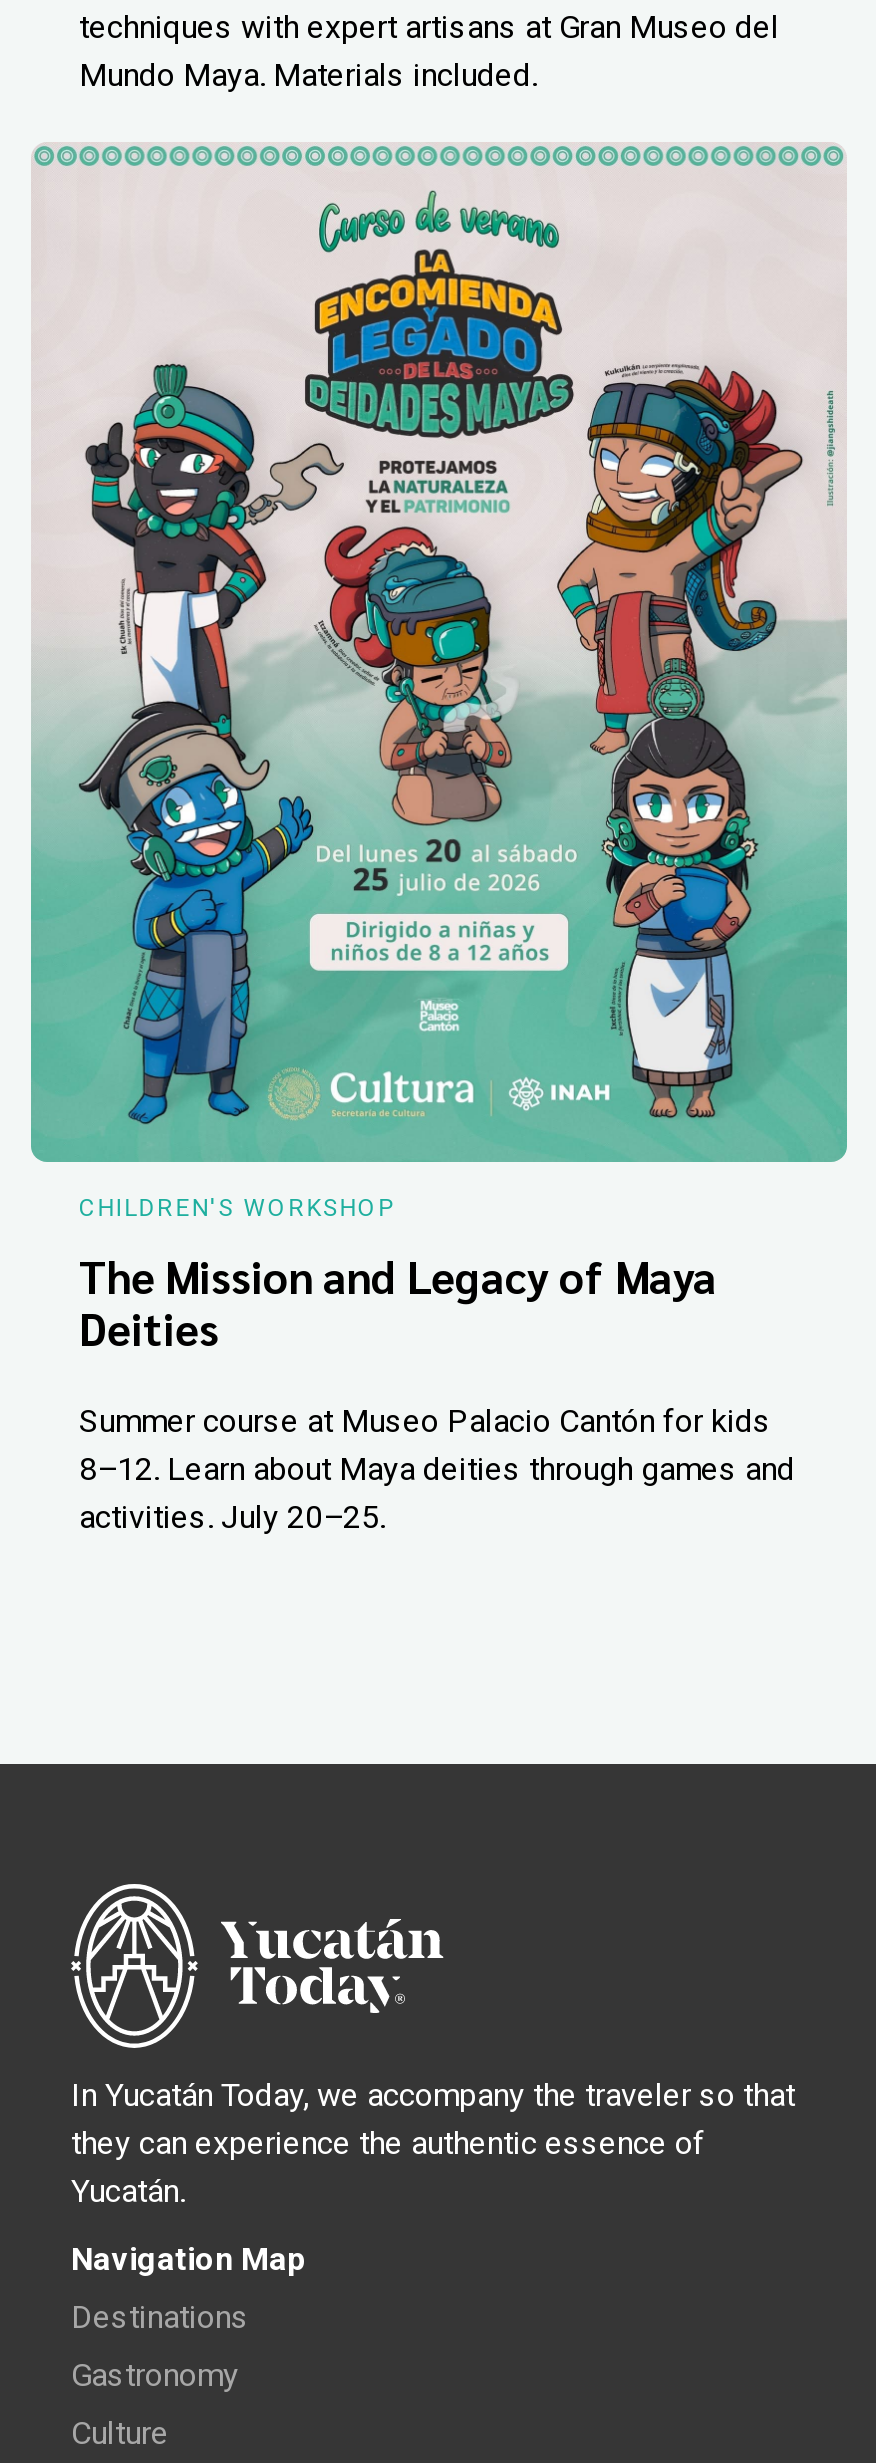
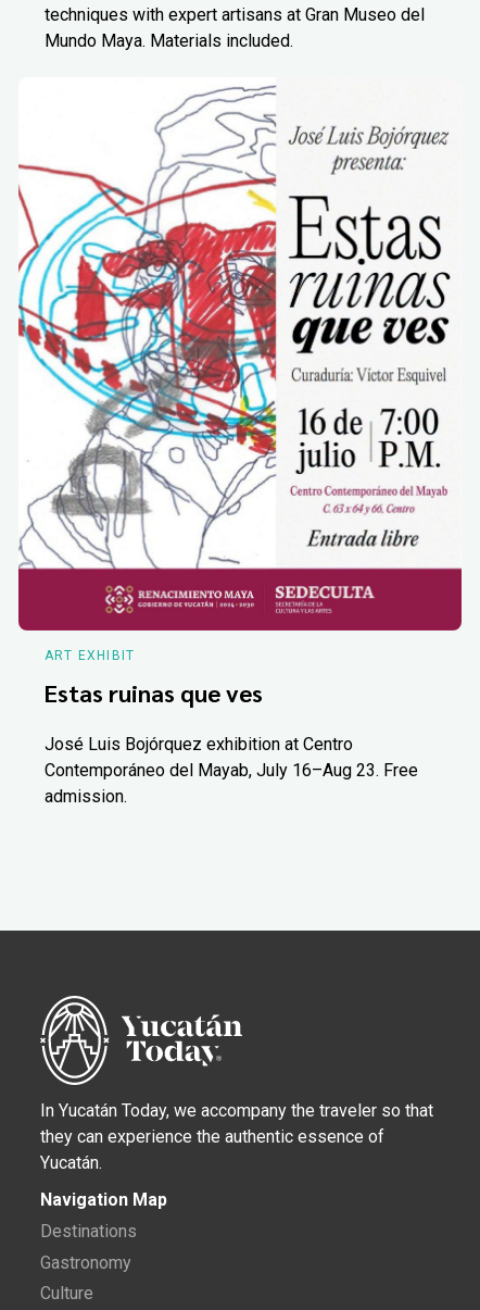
- [image]
- CHILDREN'S WORKSHOP
+ [image]
+ ART EXHIBIT

- The Mission and Legacy of Maya
- Deities
+ Estas ruinas que ves

- Summer course at Museo Palacio Cantón for kids
- 8–12. Learn about Maya deities through games and
- activities. July 20–25.
+ José Luis Bojórquez exhibition at Centro
+ Contemporáneo del Mayab, July 16–Aug 23. Free
+ admission.
